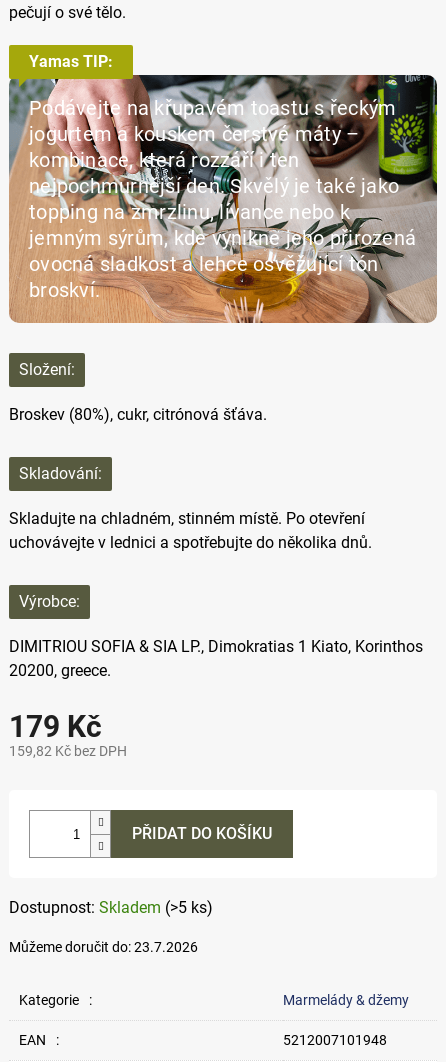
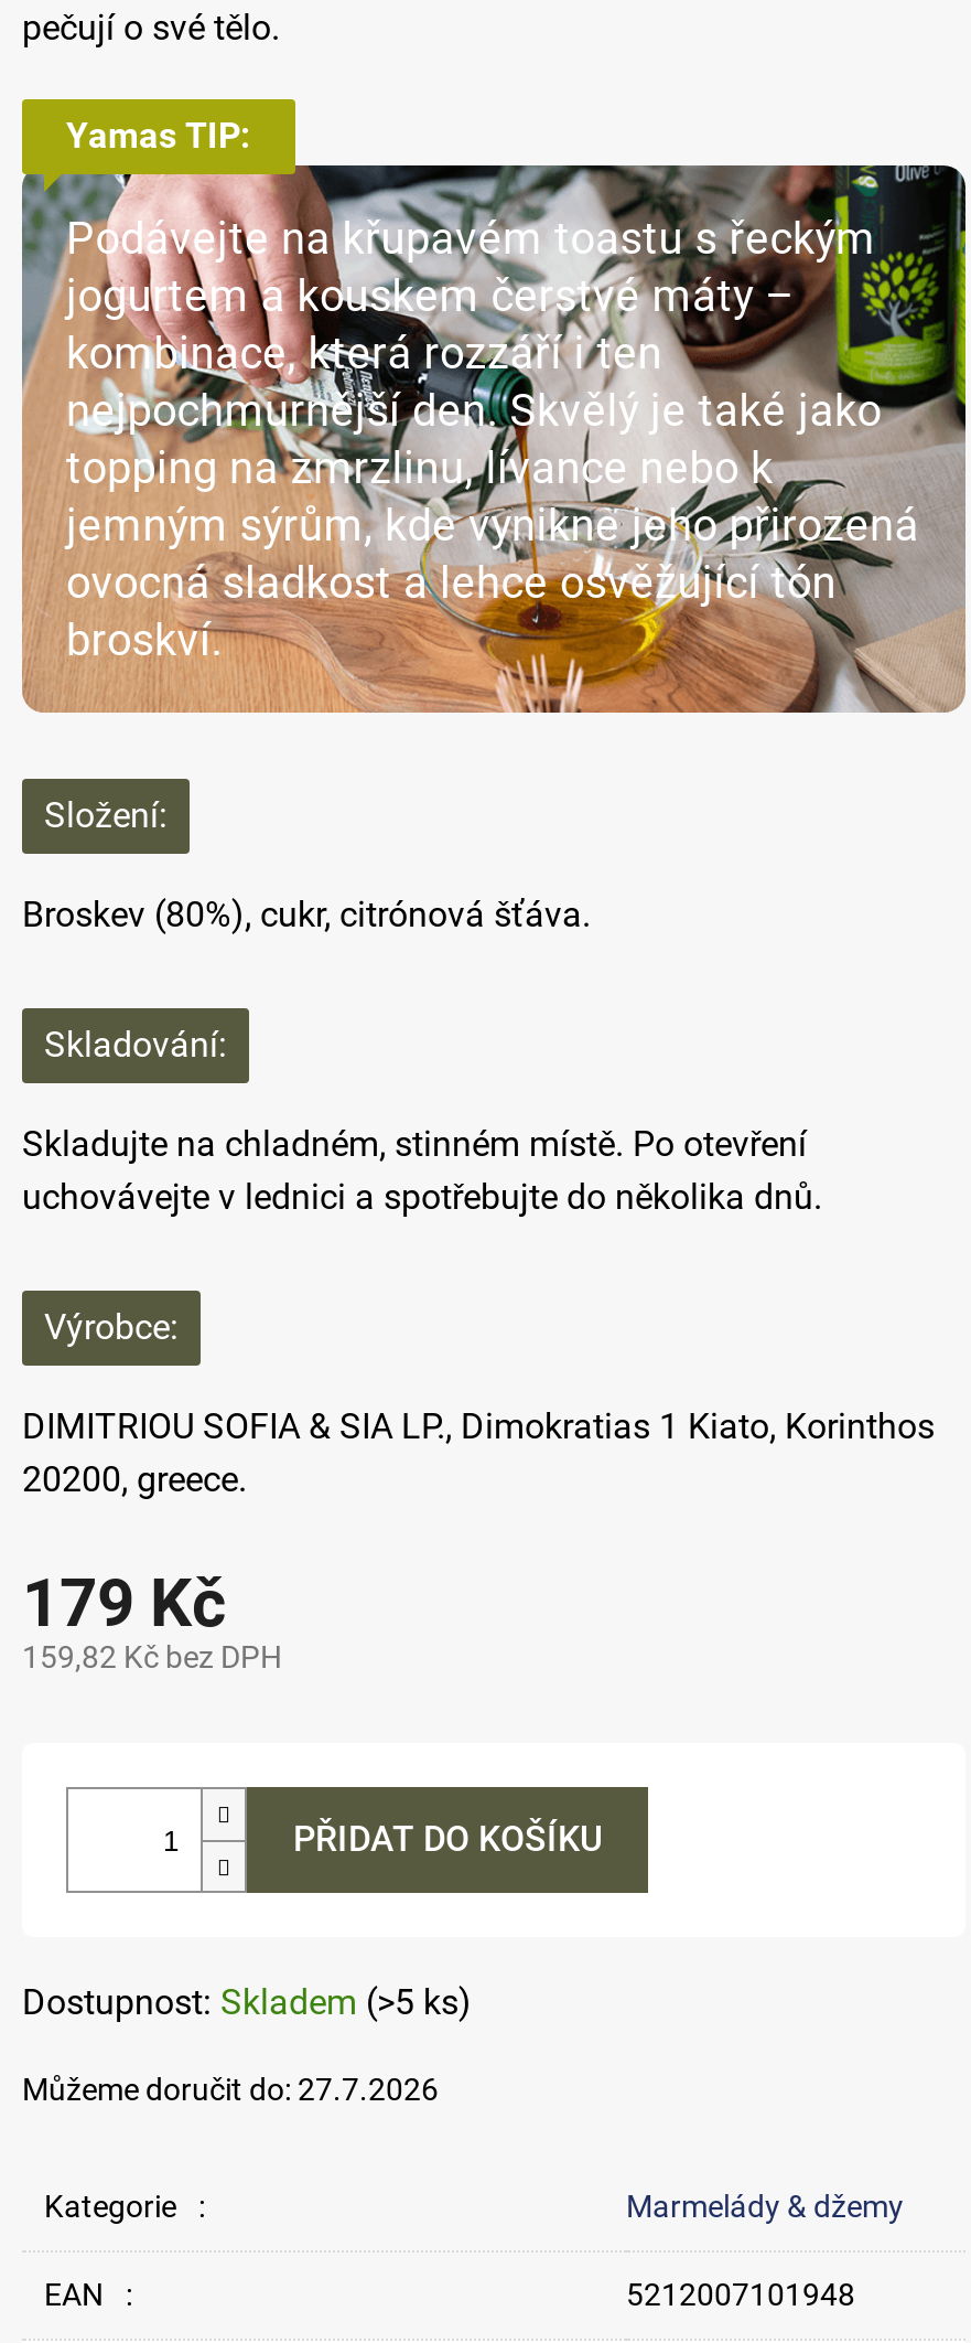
- Můžeme doručit do: 23.7.2026
+ Můžeme doručit do: 27.7.2026
